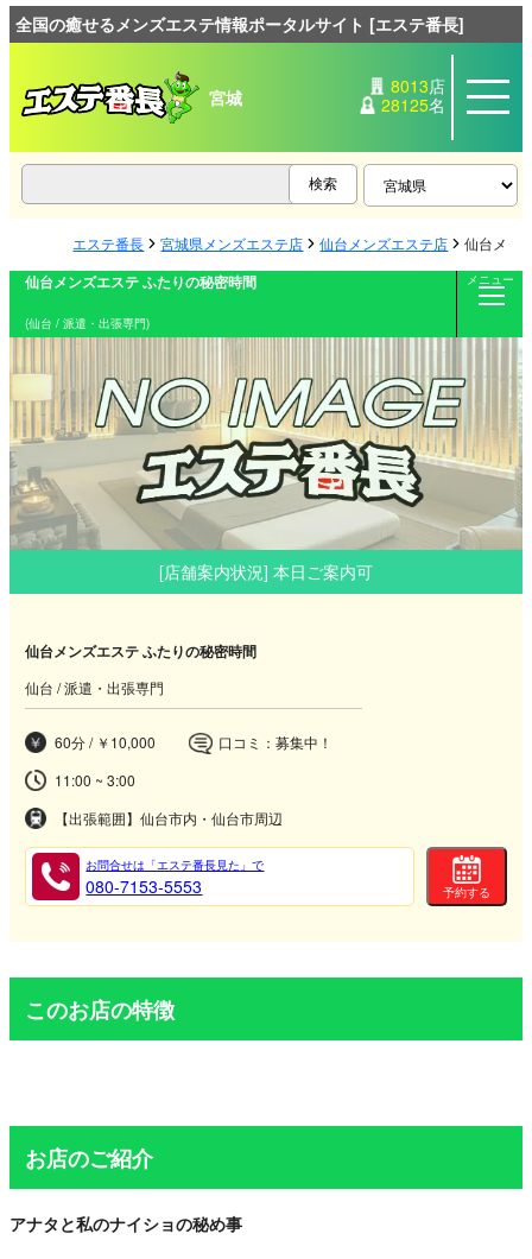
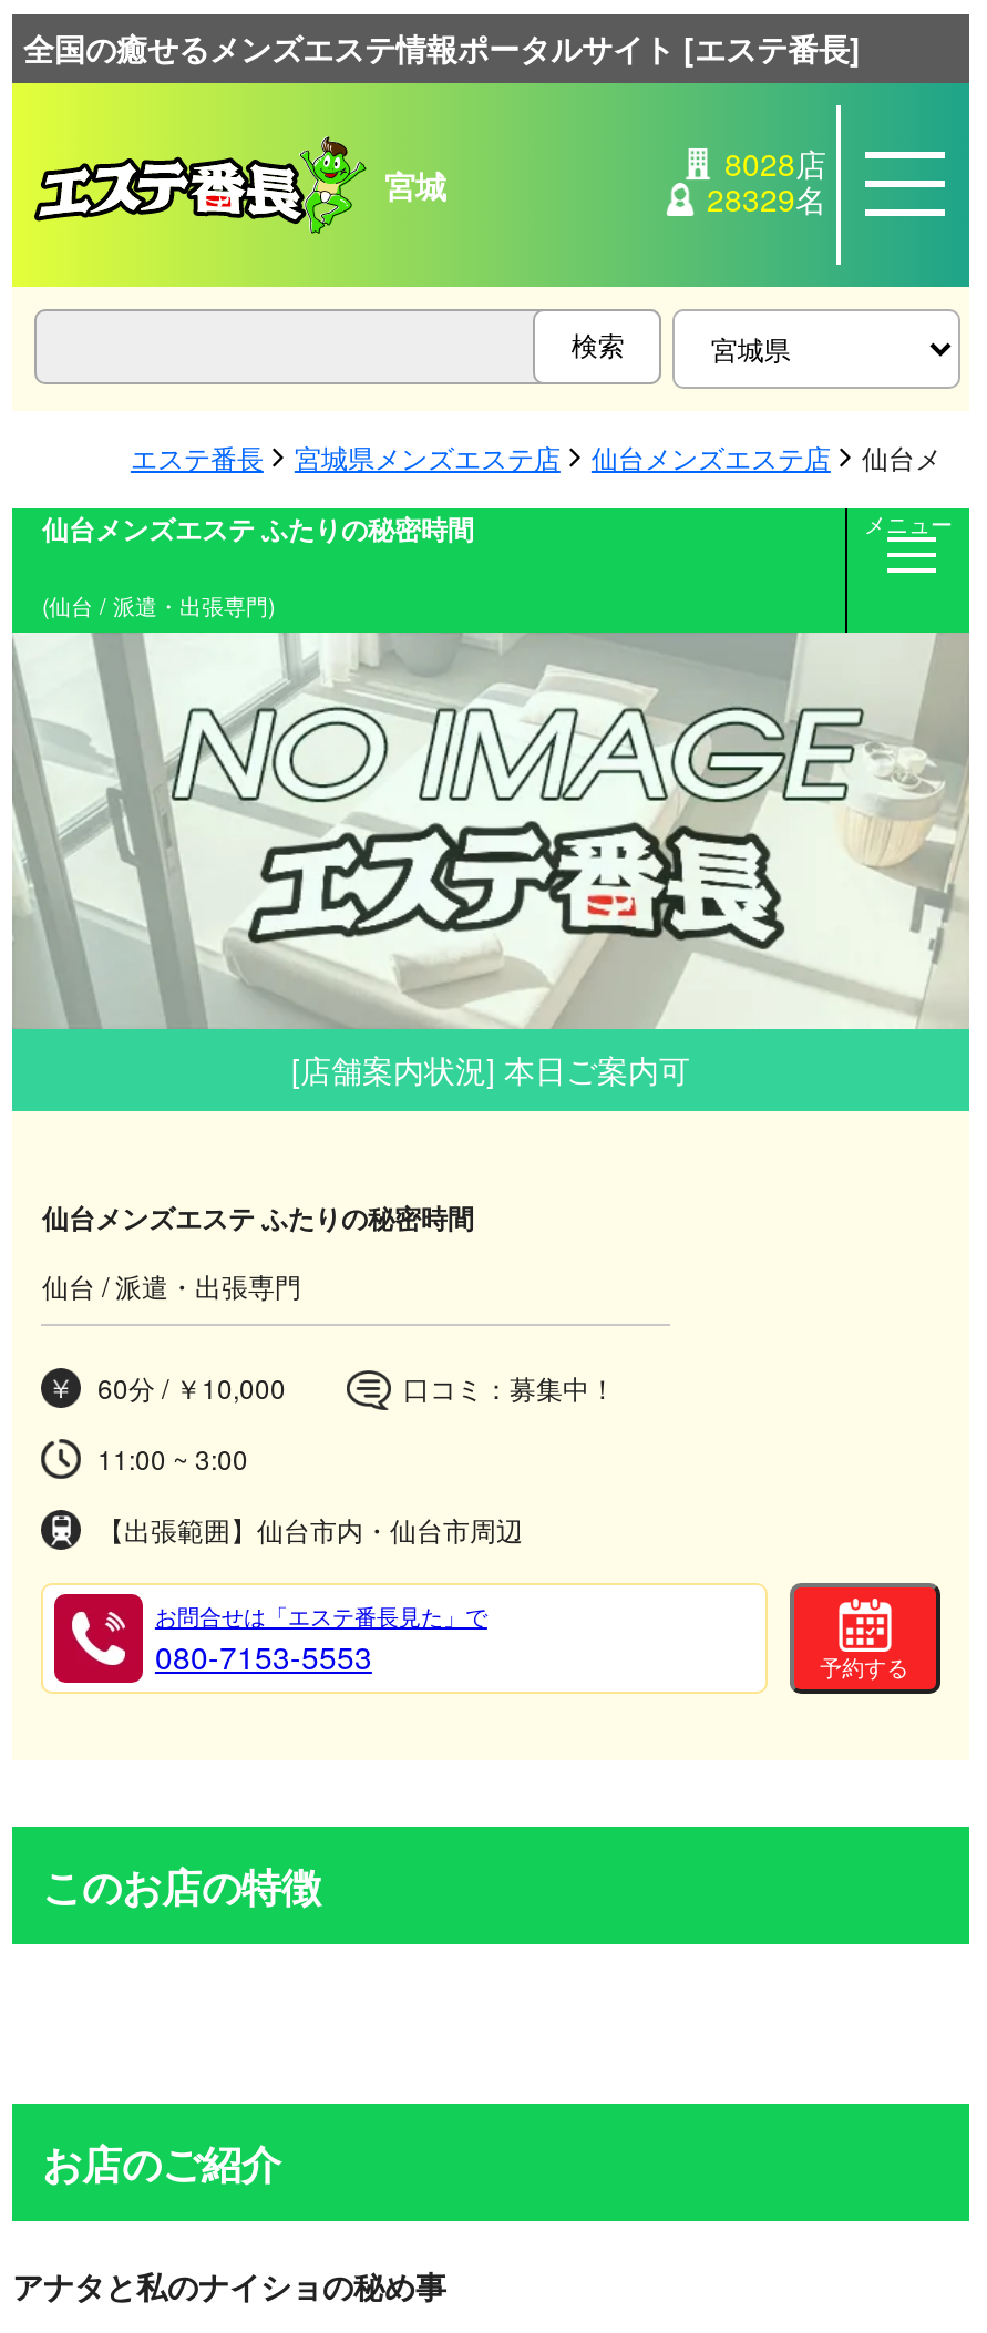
- 8013店
+ 8028店

- 28125名
+ 28329名

- [image]
+ [image]
